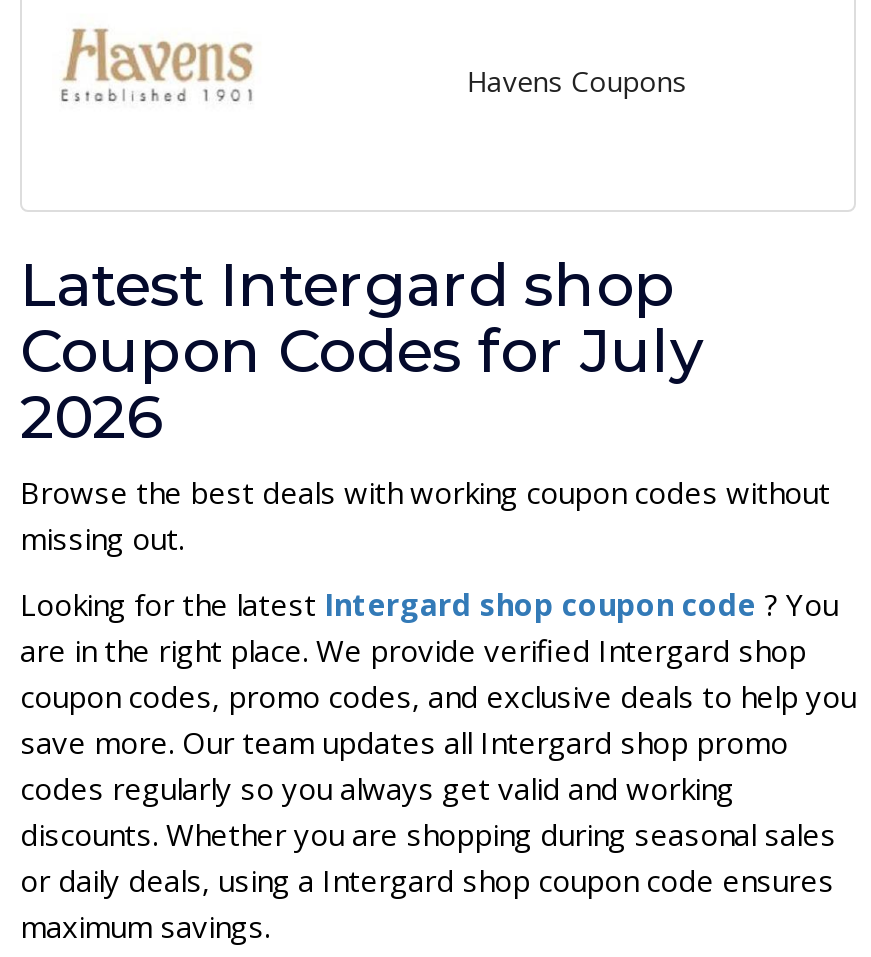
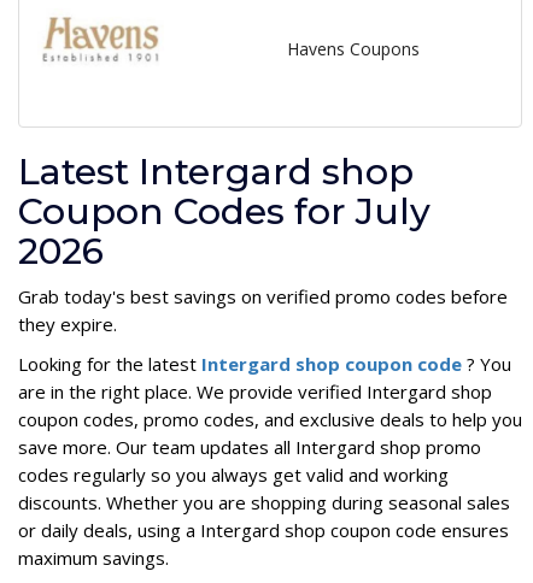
- Browse the best deals with working coupon codes without
- missing out.
+ Grab today's best savings on verified promo codes before
+ they expire.
